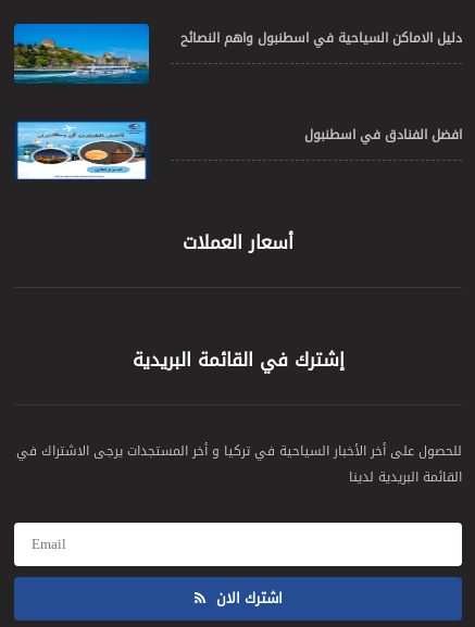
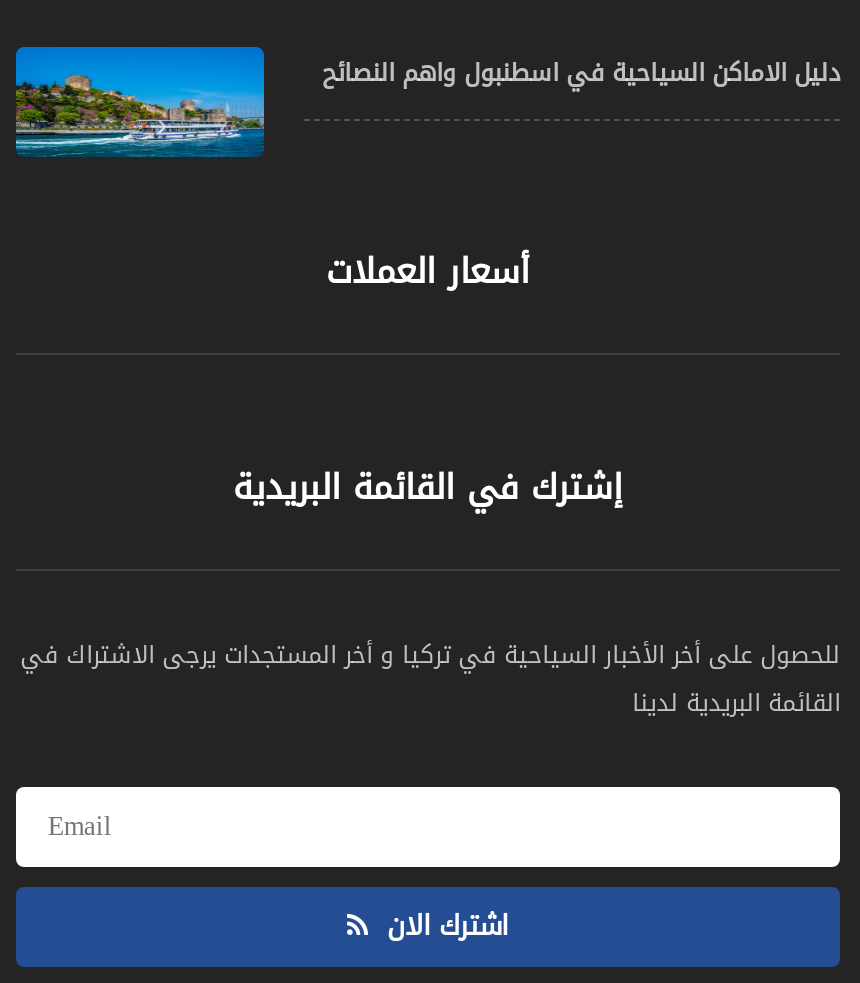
- [image]

- افضل الفنادق في اسطنبول
